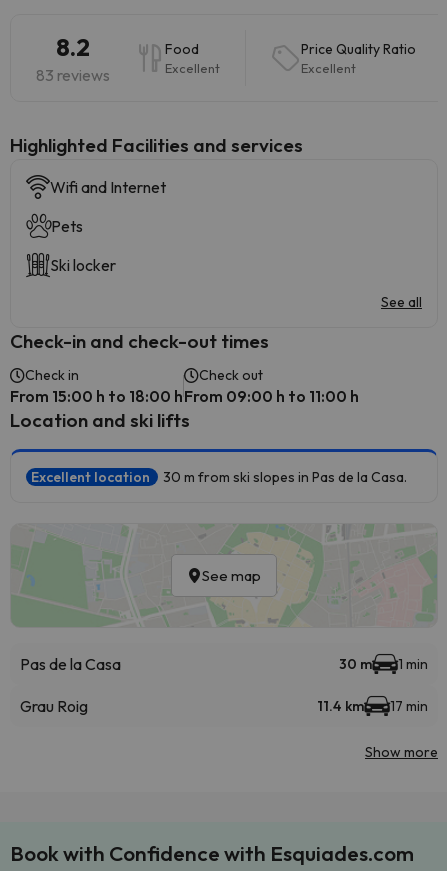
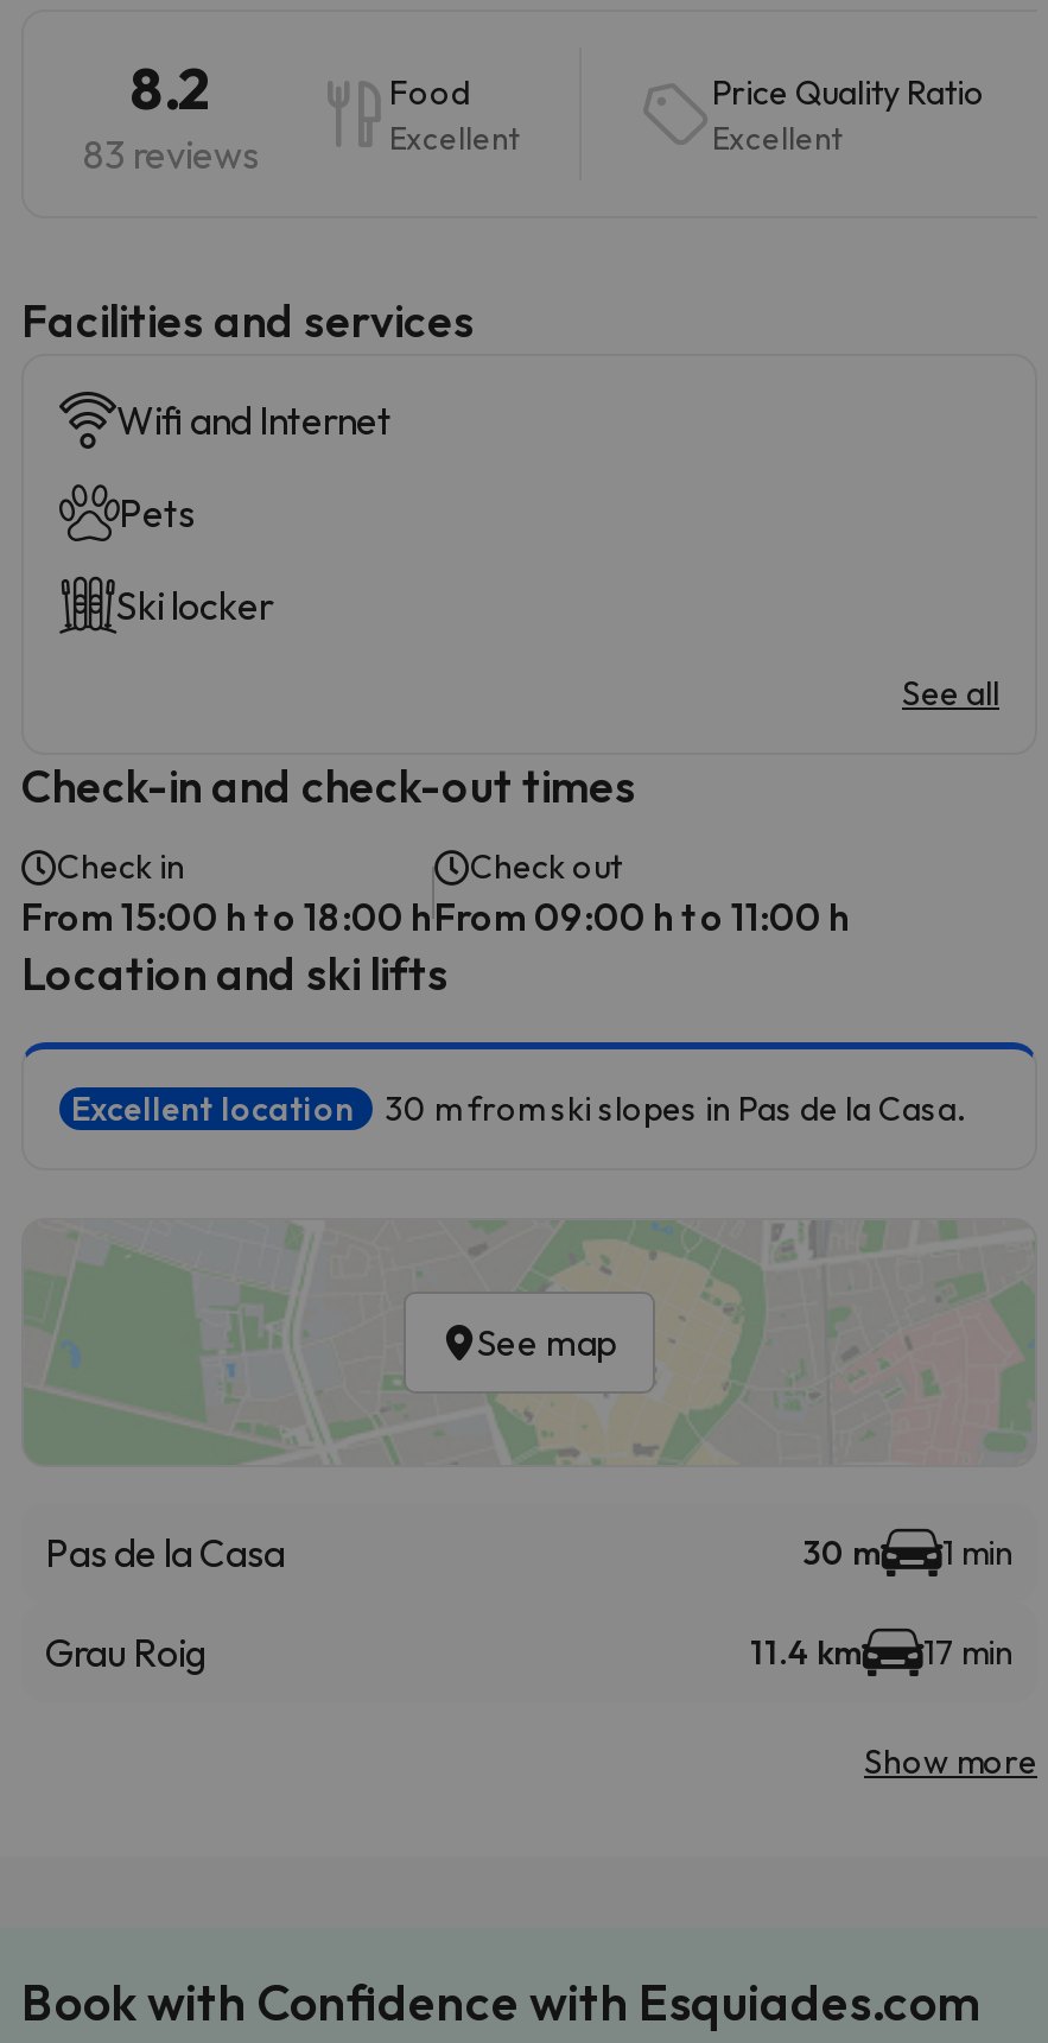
- Highlighted Facilities and services
+ Facilities and services
